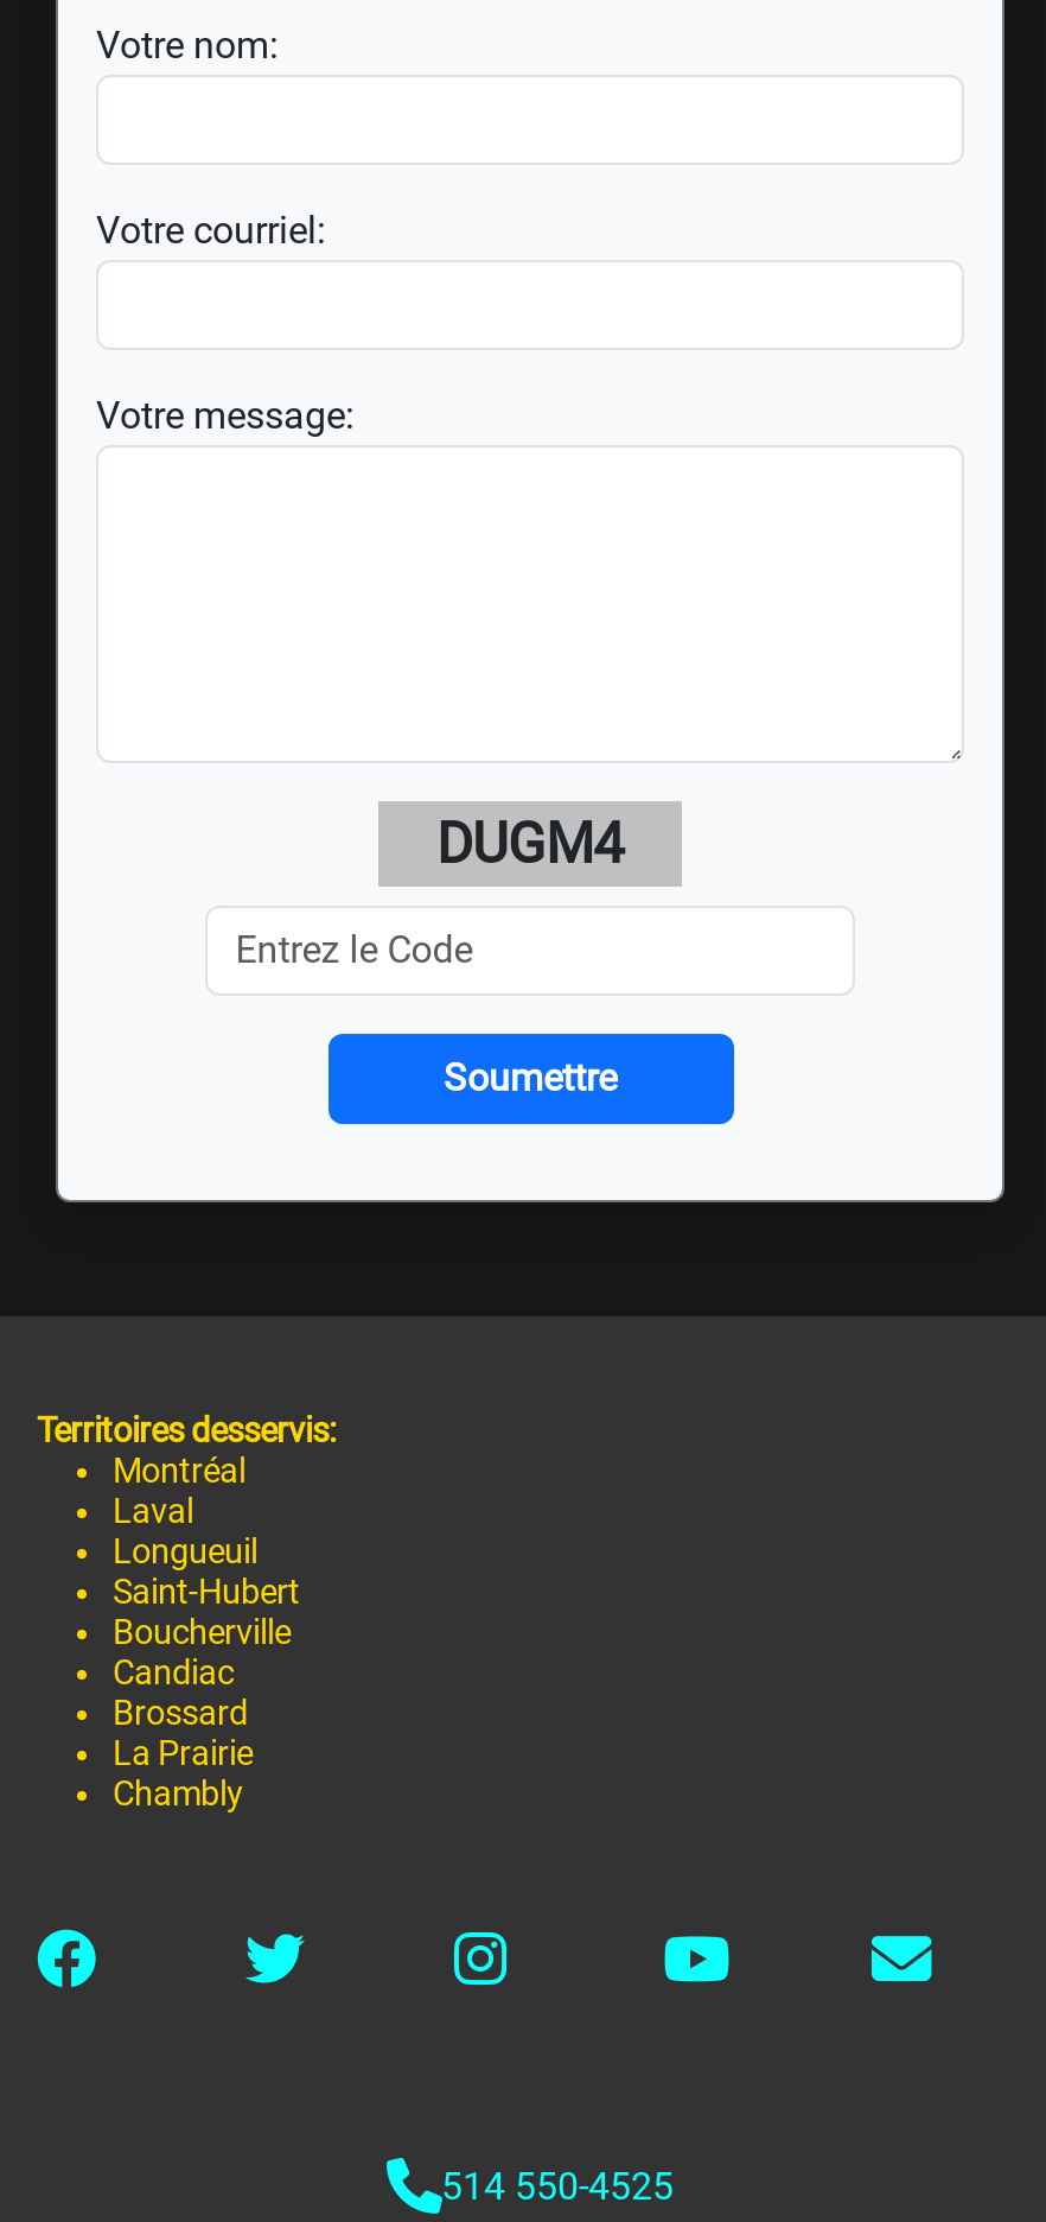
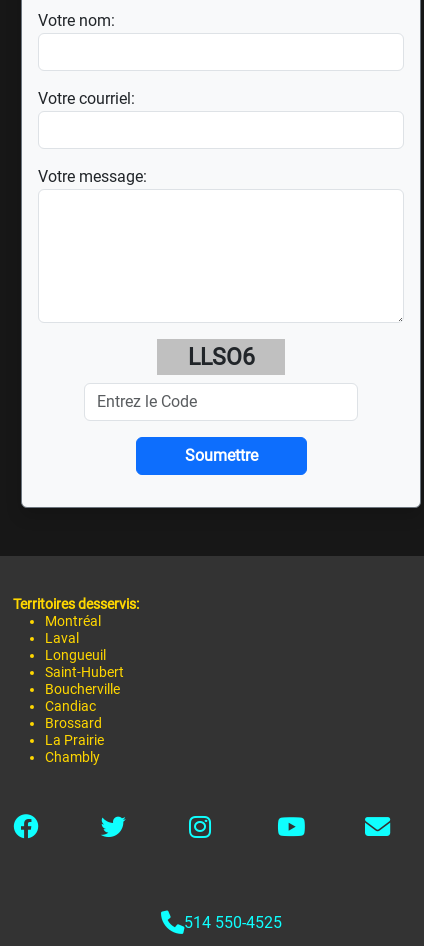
- DUGM4
+ LLSO6
